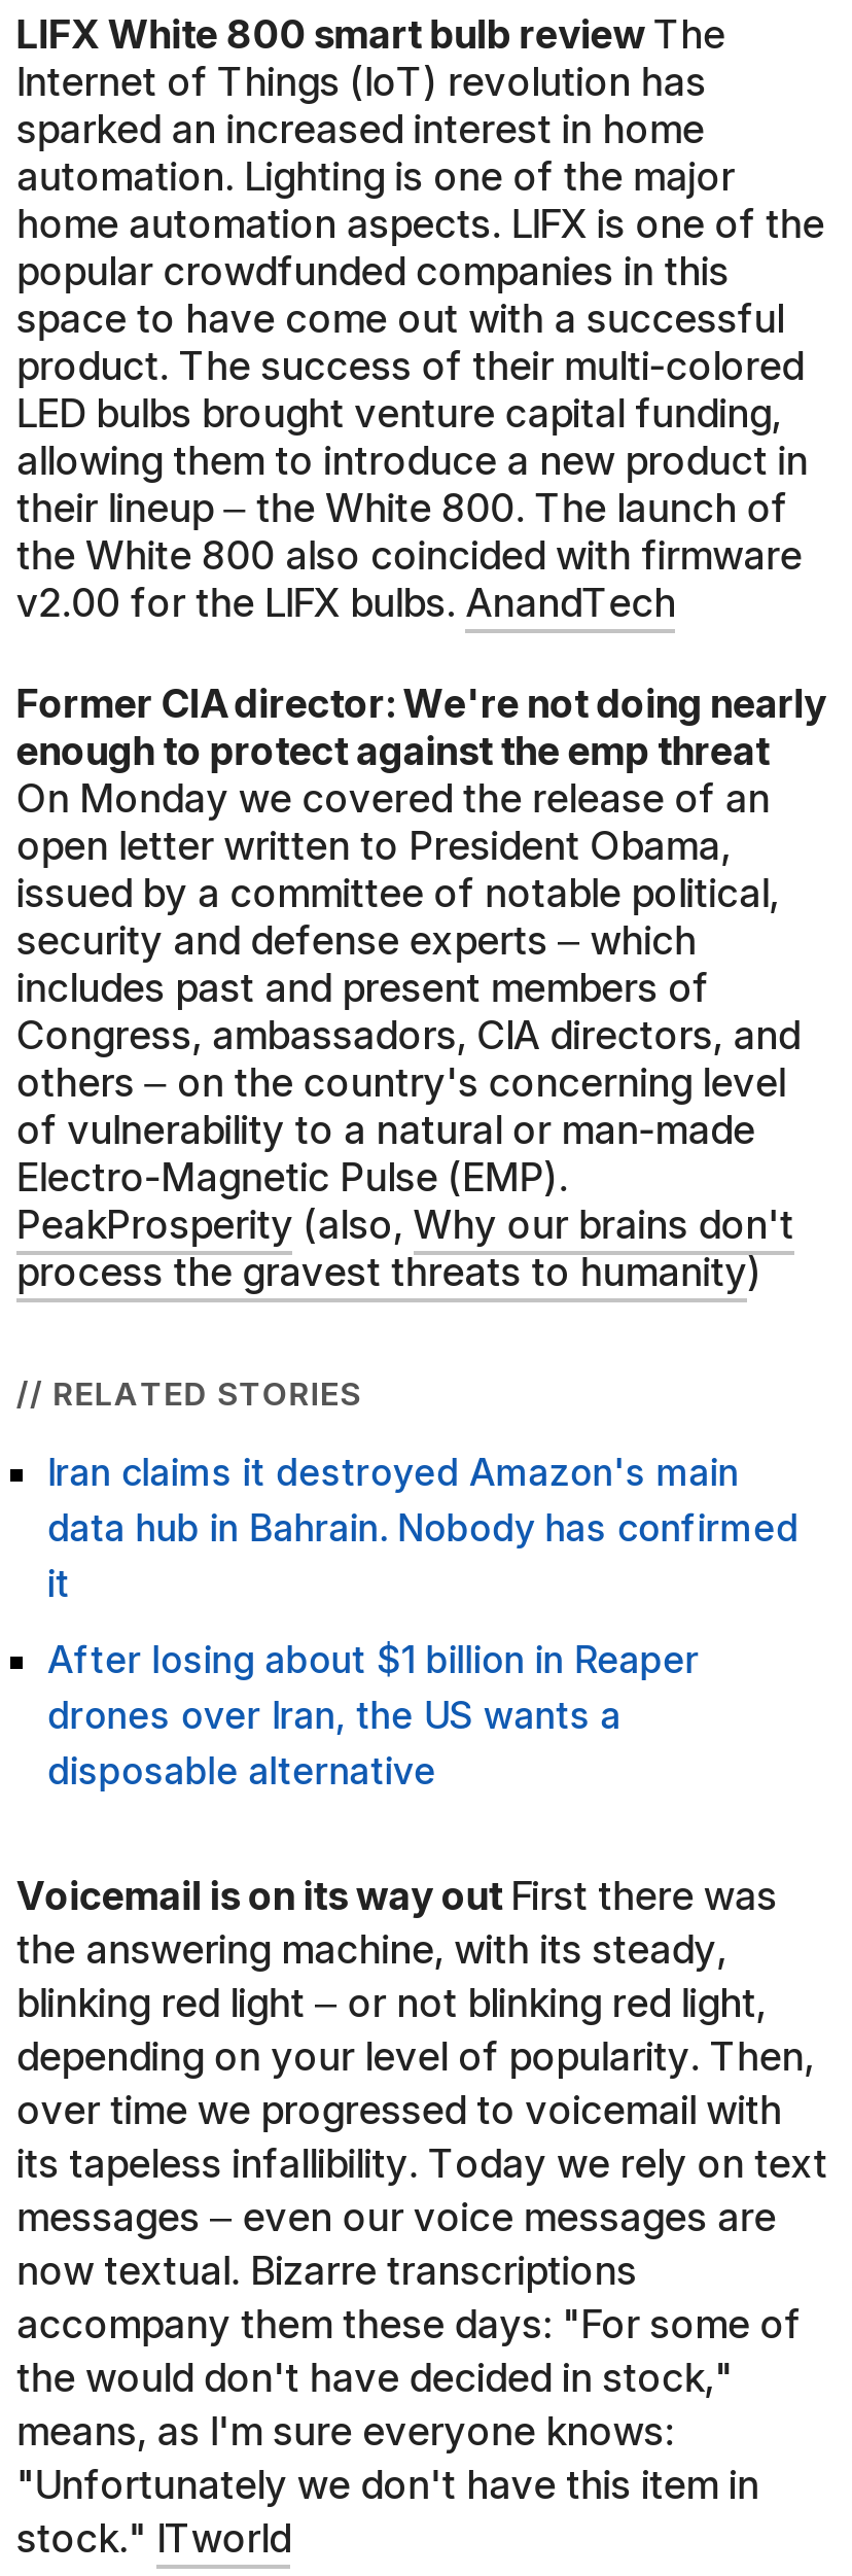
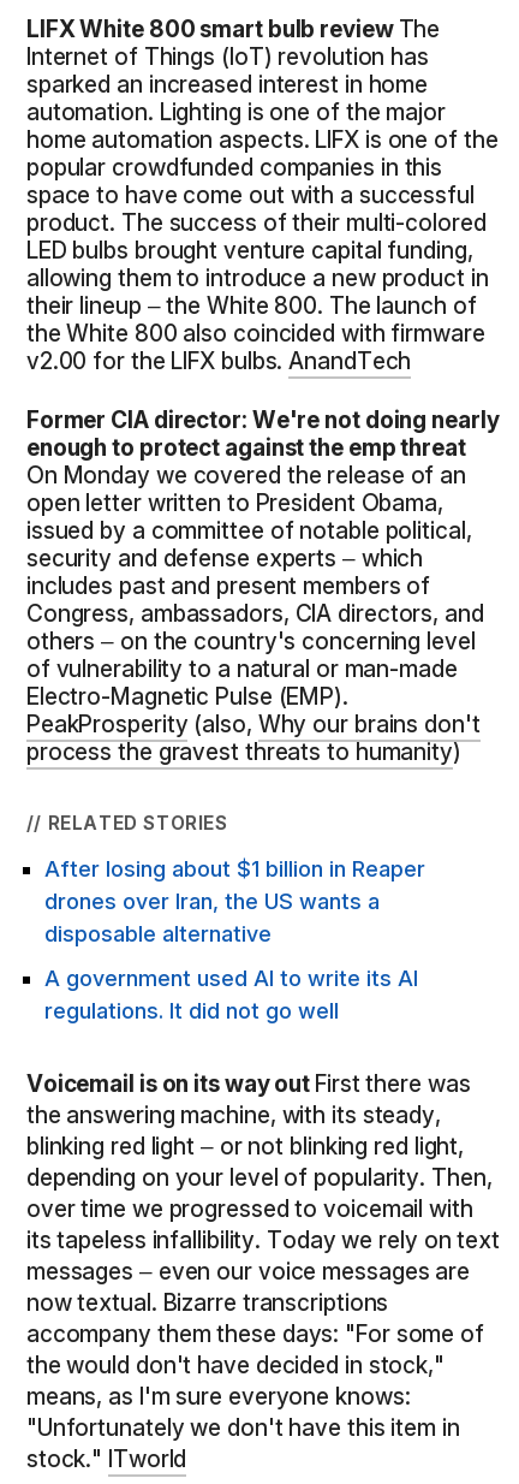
- Iran claims it destroyed Amazon's main
- data hub in Bahrain. Nobody has confirmed
- it

moved up: After losing about $1 billion in Reaper | drones over Iran, the US wants a | disposable alternative

+ A government used AI to write its AI
+ regulations. It did not go well
